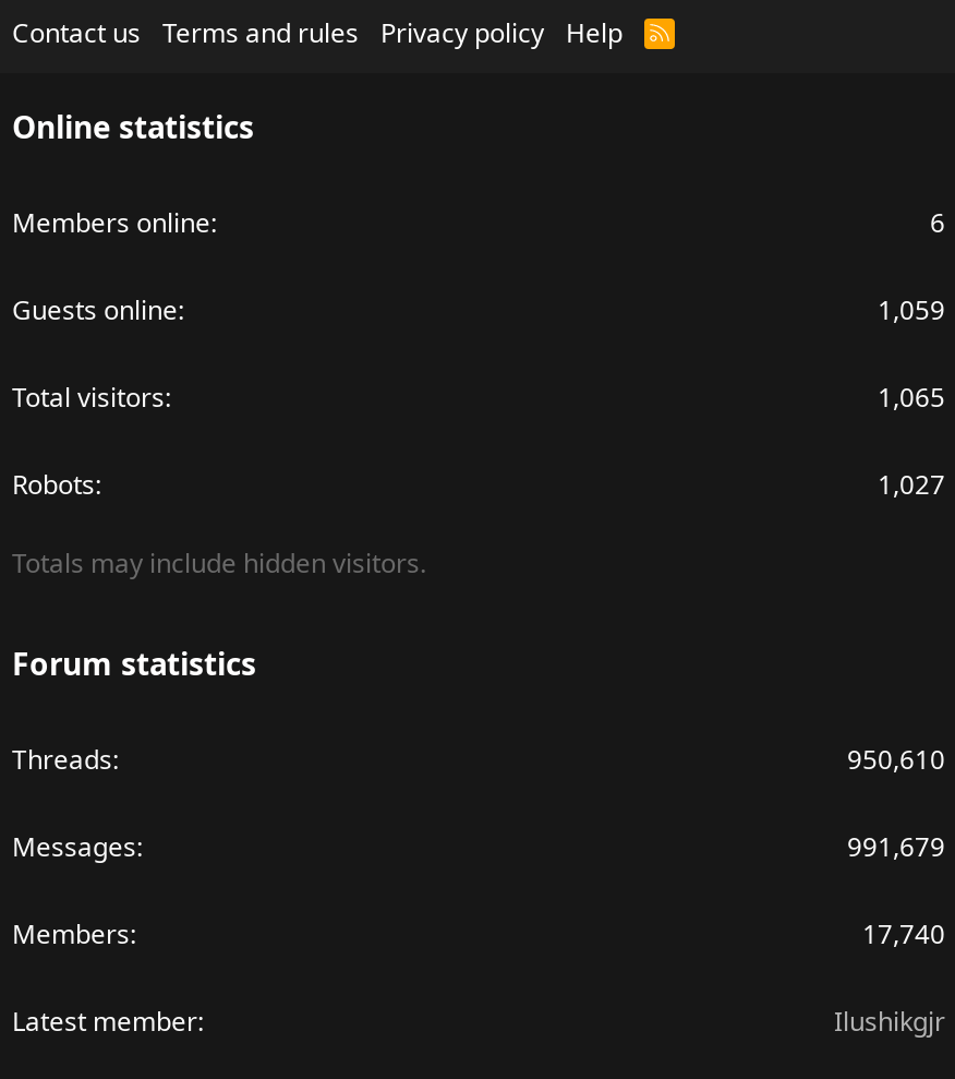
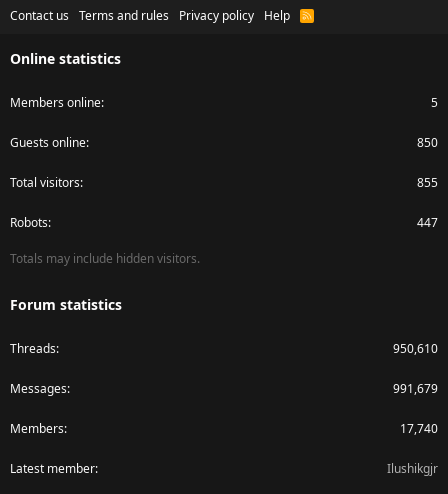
- 6
+ 5

- 1,059
+ 850

- 1,065
+ 855

- 1,027
+ 447
